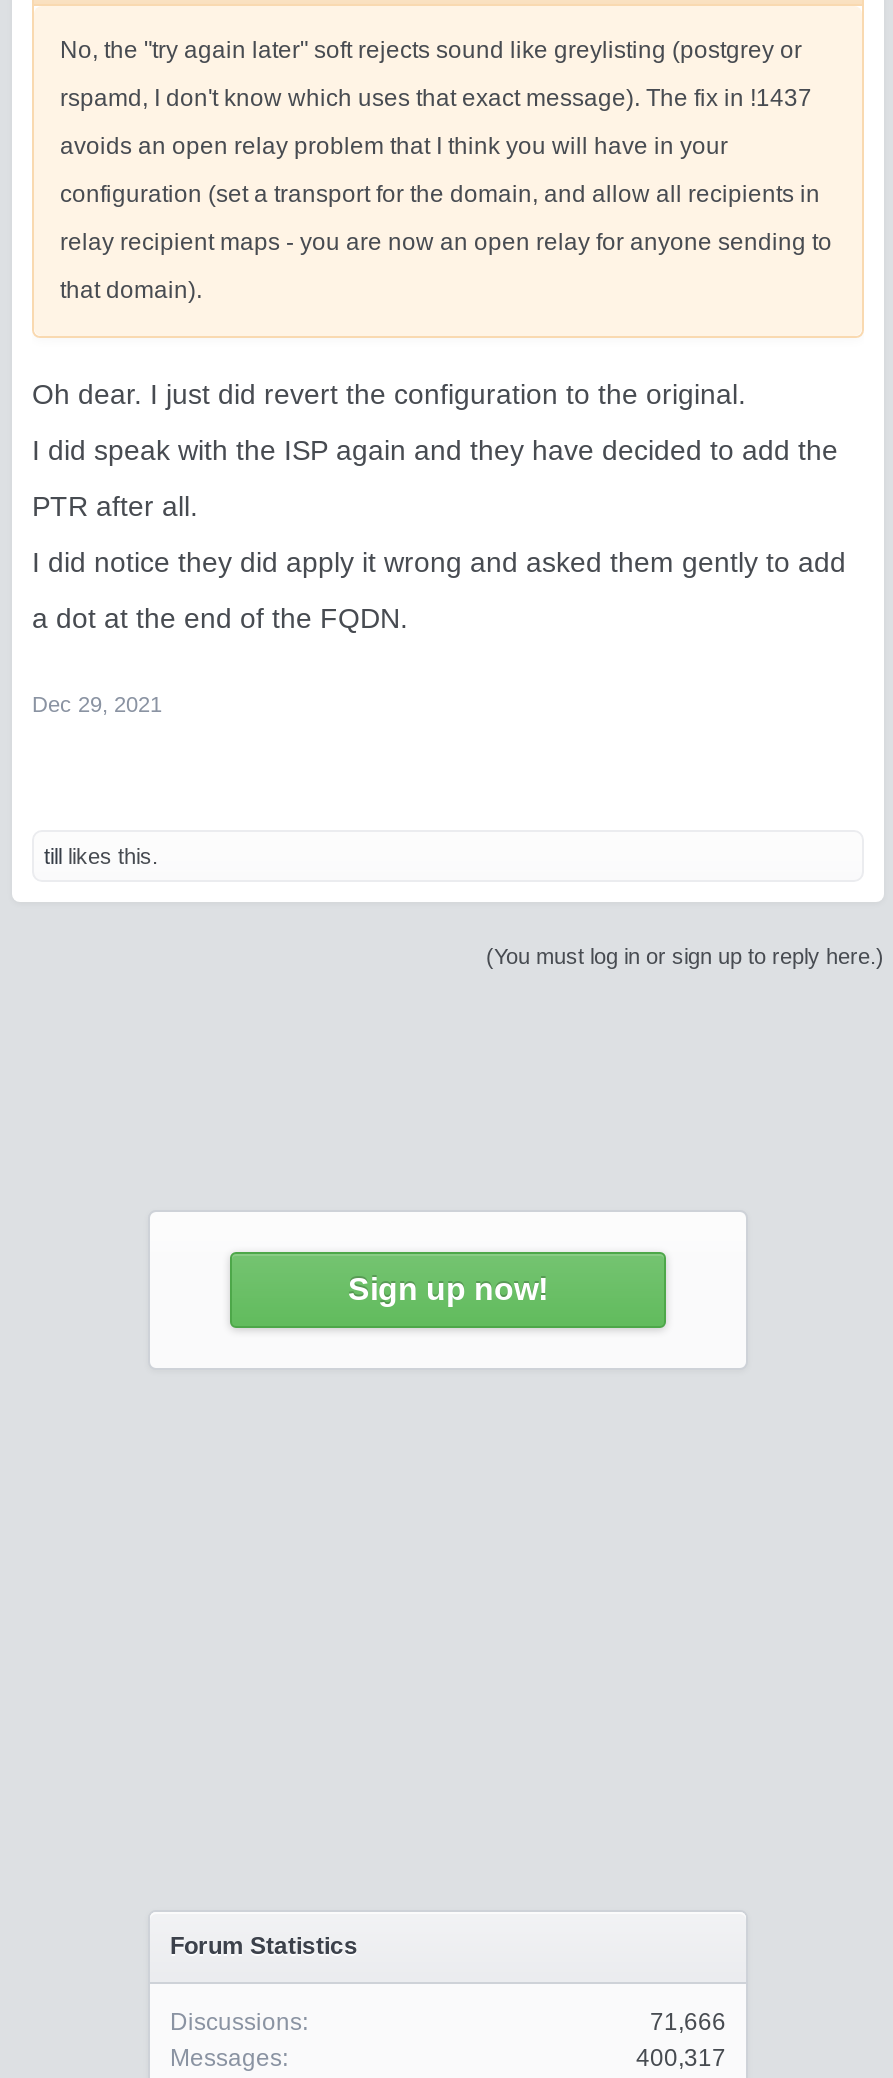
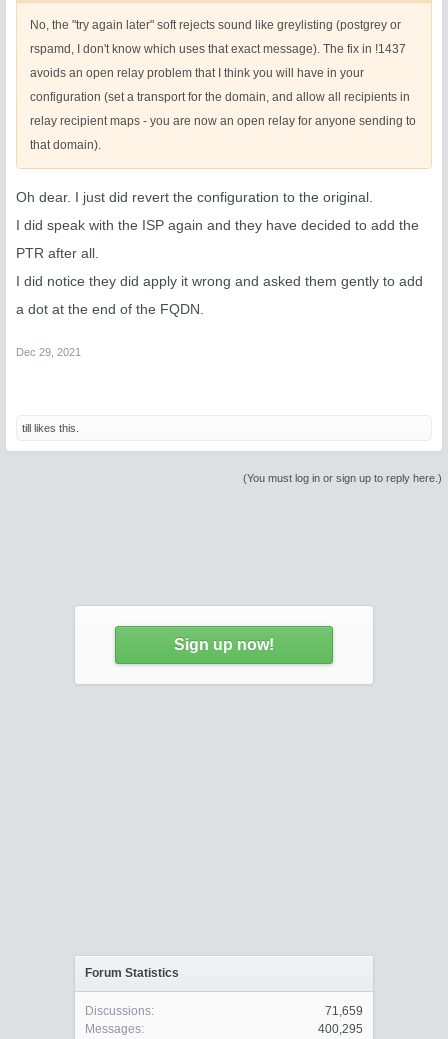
- 71,666
+ 71,659

- 400,317
+ 400,295
